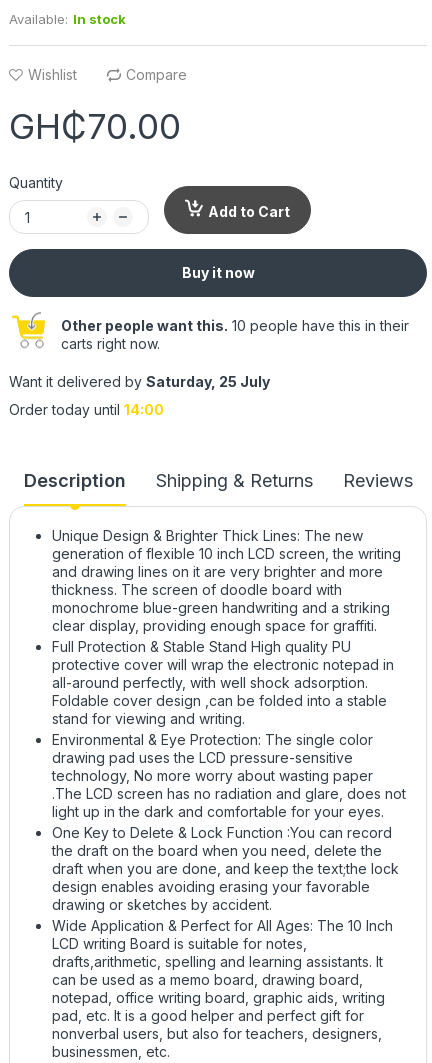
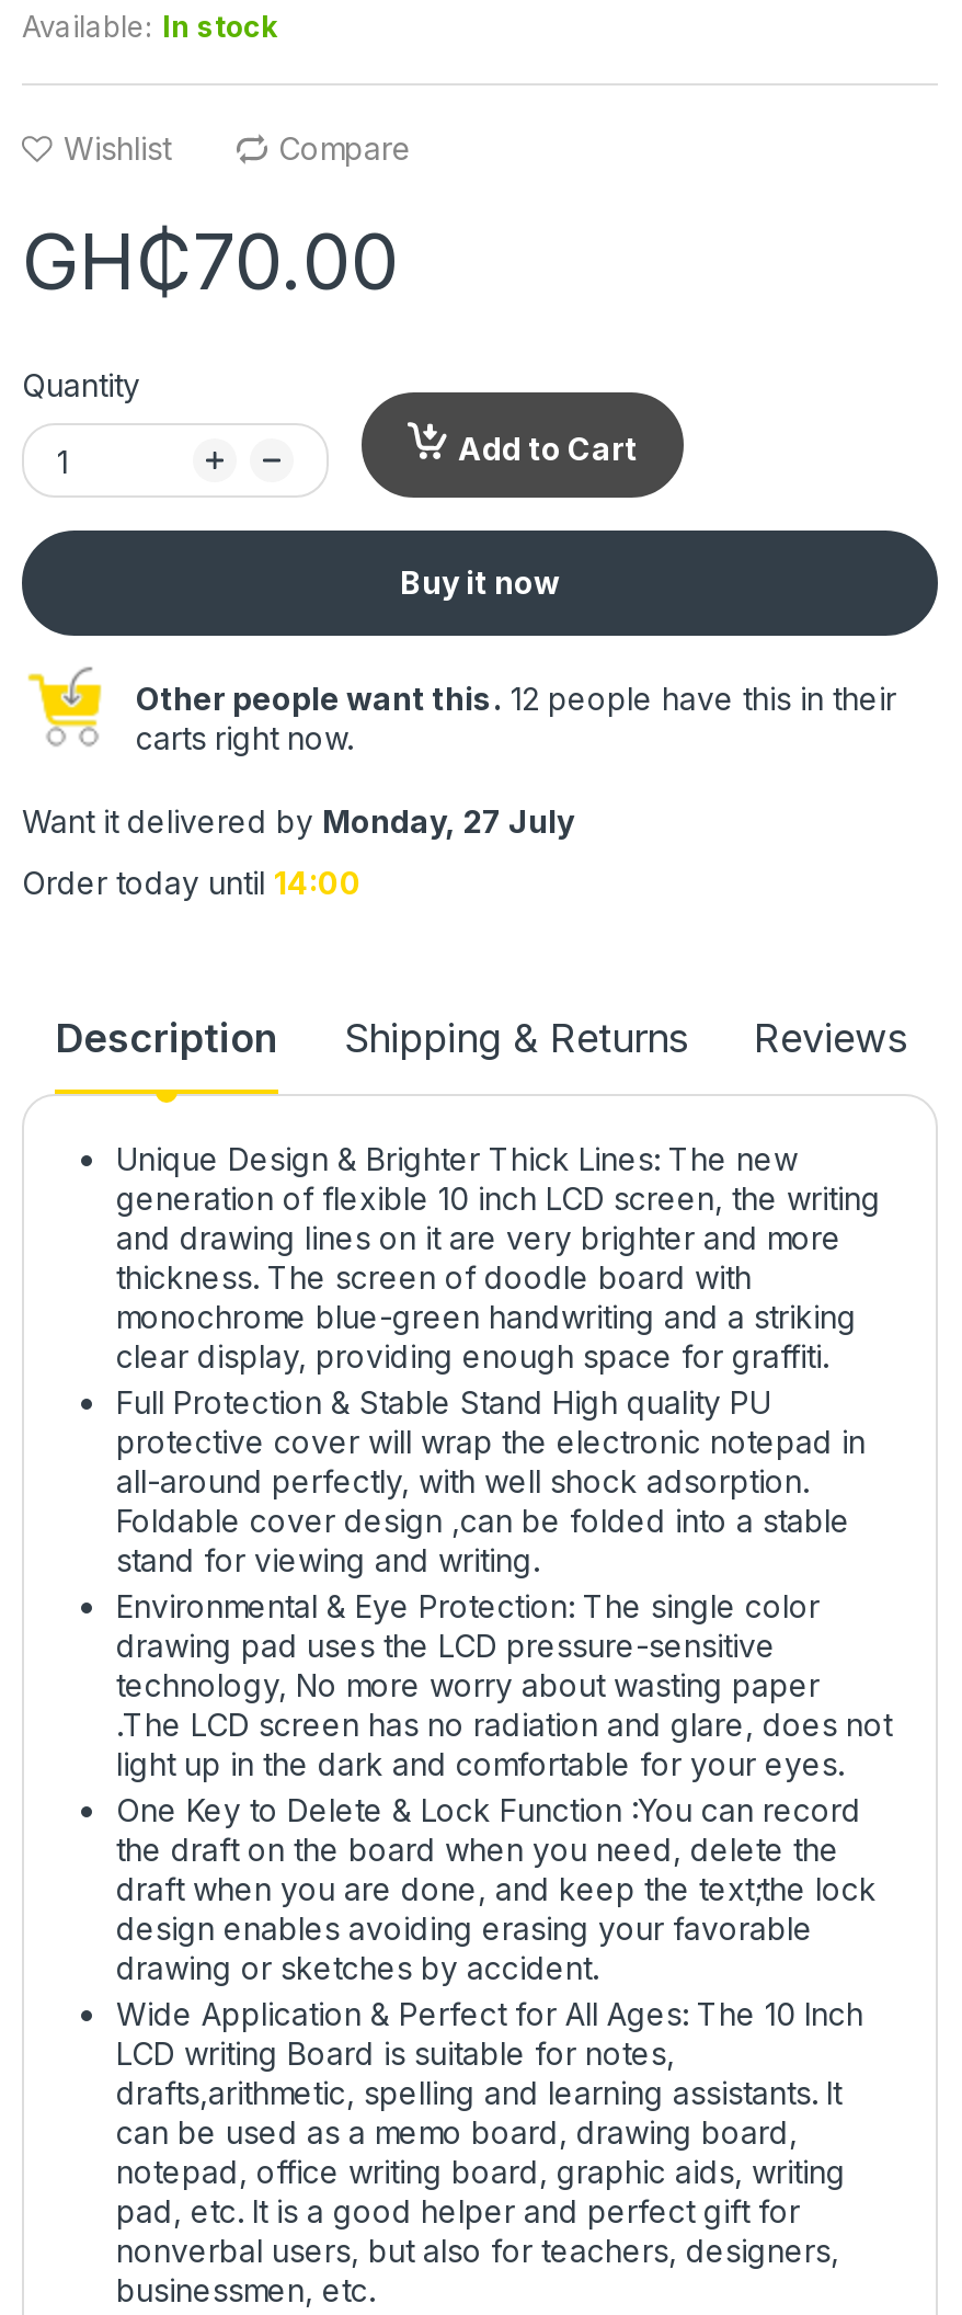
- Other people want this. 10 people have this in their
+ Other people want this. 12 people have this in their

- Want it delivered by Saturday, 25 July
+ Want it delivered by Monday, 27 July
